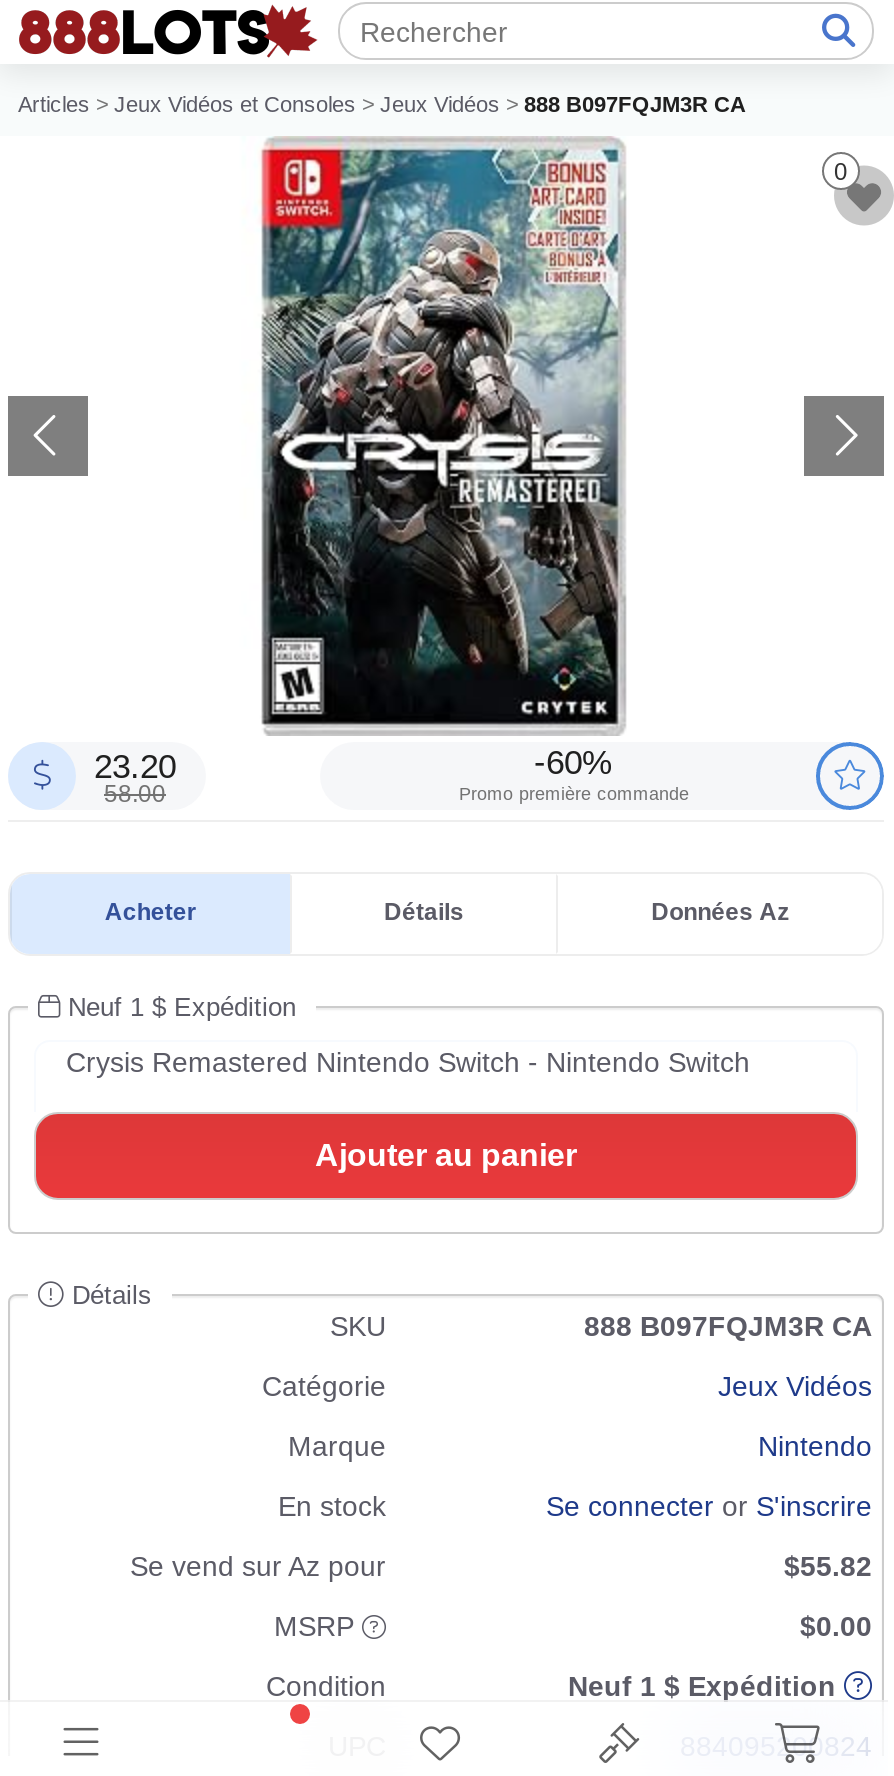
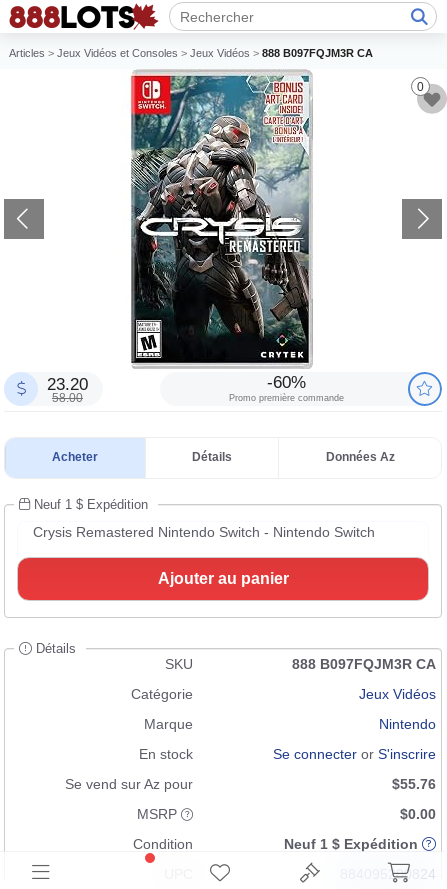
- $55.82
+ $55.76
